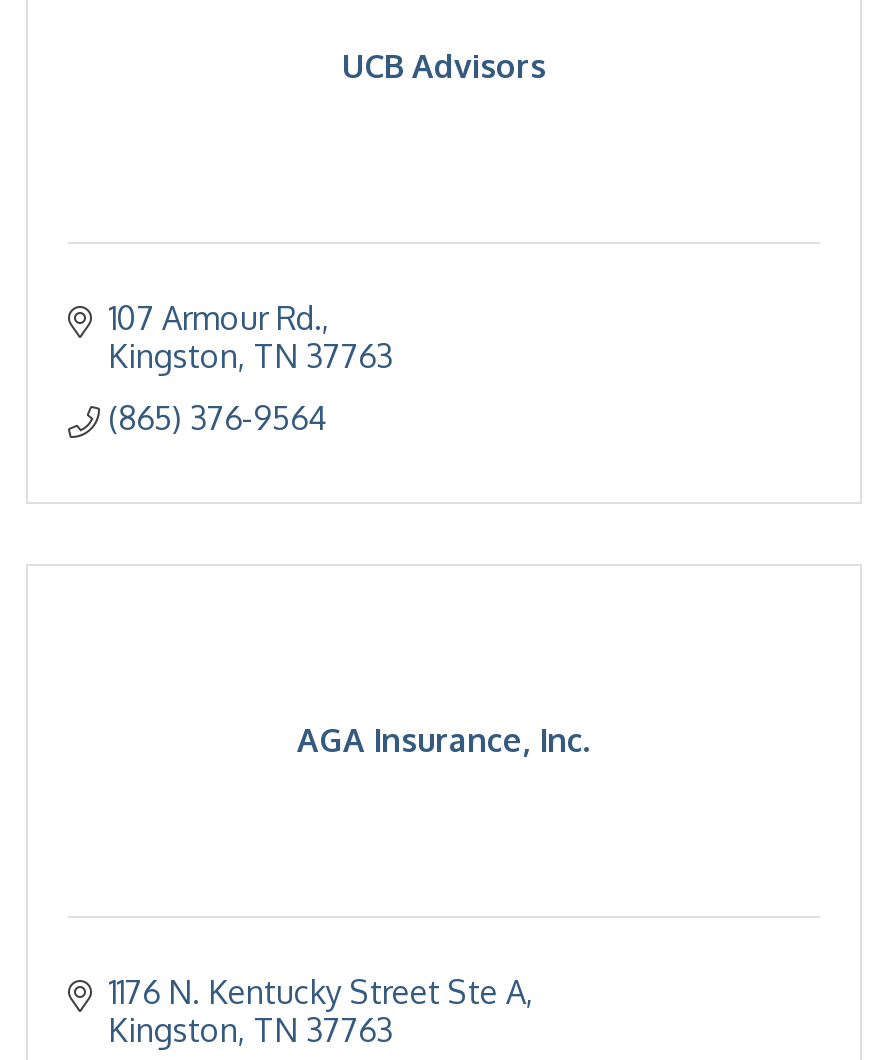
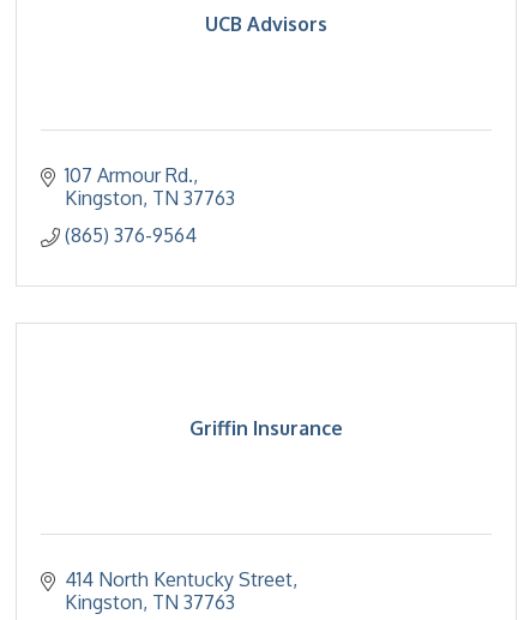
- AGA Insurance, Inc.
+ Griffin Insurance

- 1176 N. Kentucky Street Ste A
+ 414 North Kentucky Street
